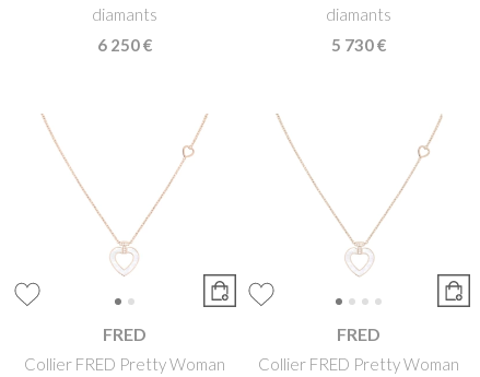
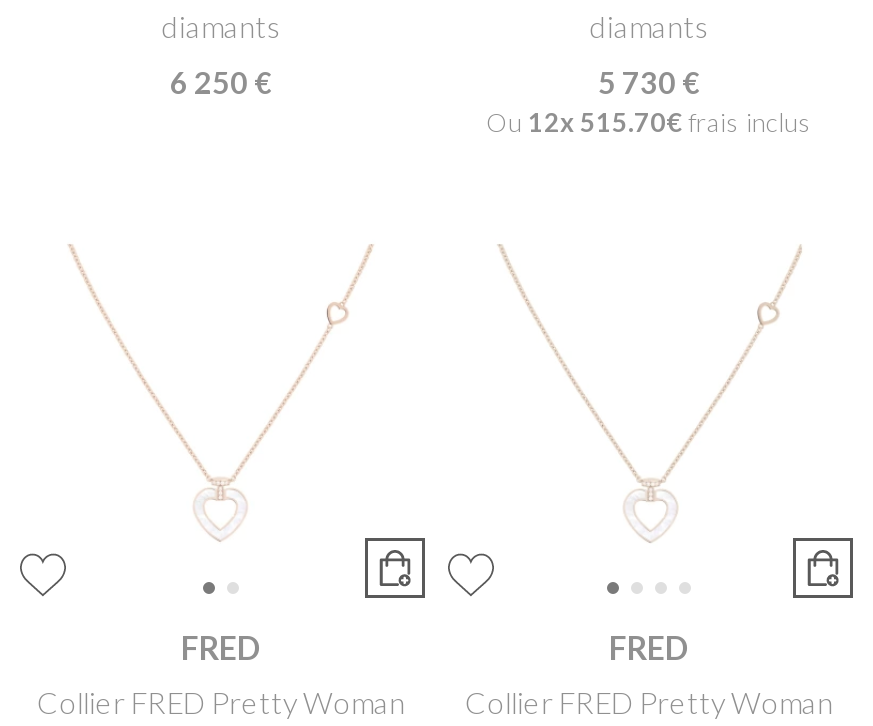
+ Ou 12x 515.70€frais inclus
